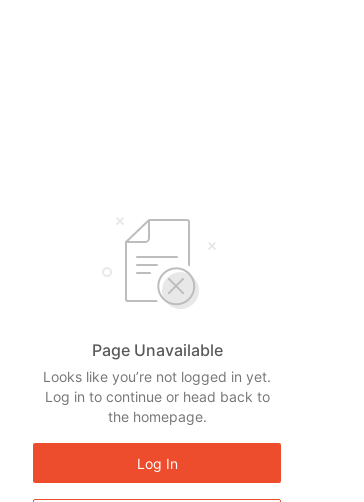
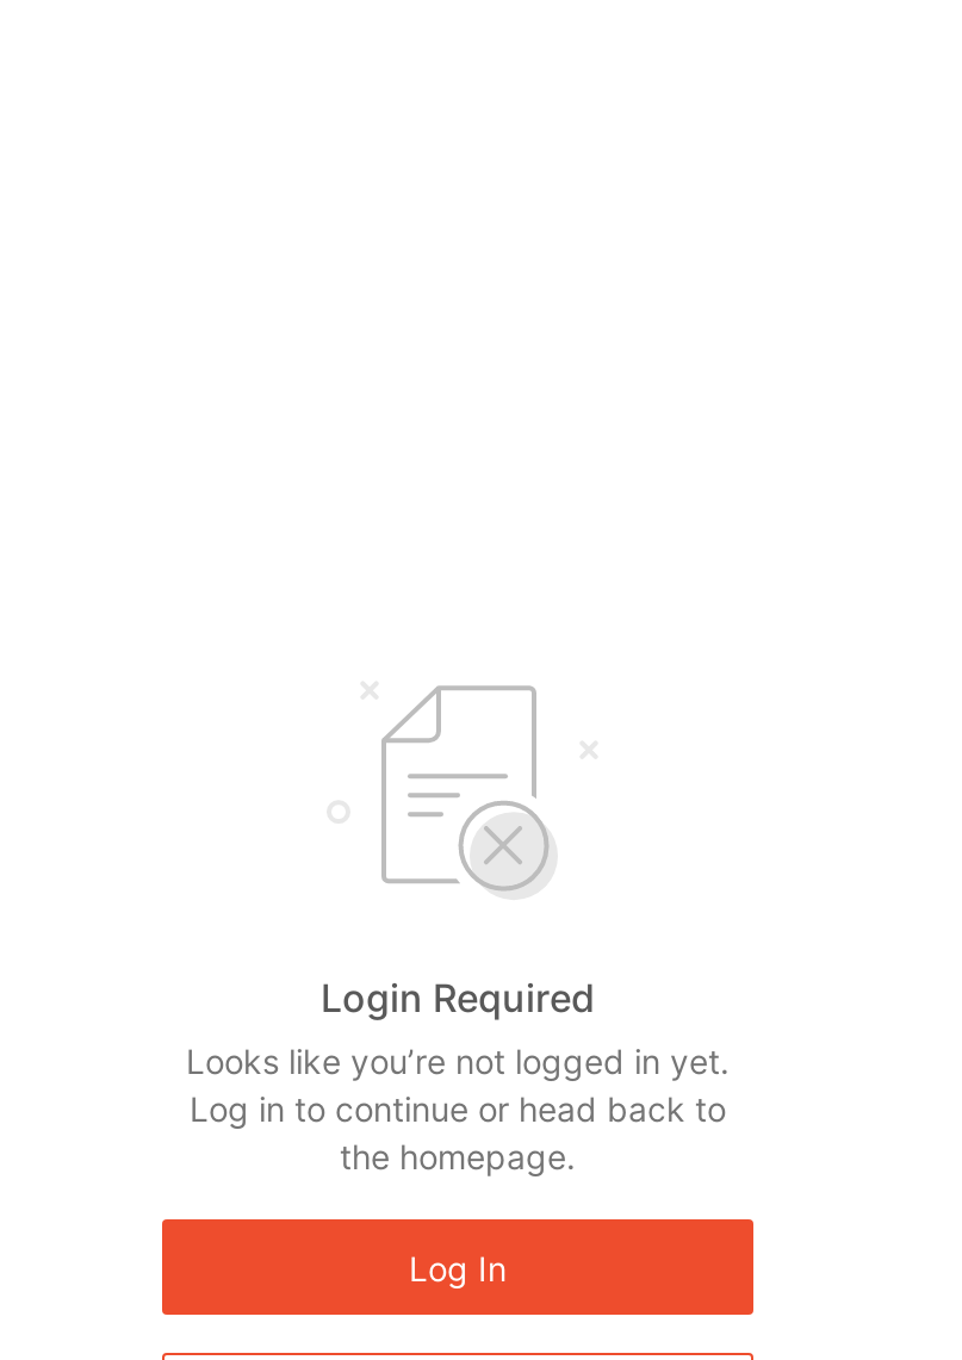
- Page Unavailable
+ Login Required
